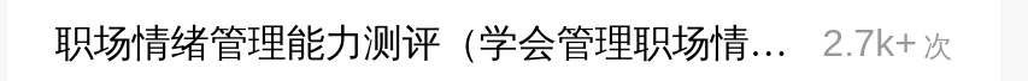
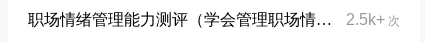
- 2.7k+ 次
+ 2.5k+ 次
